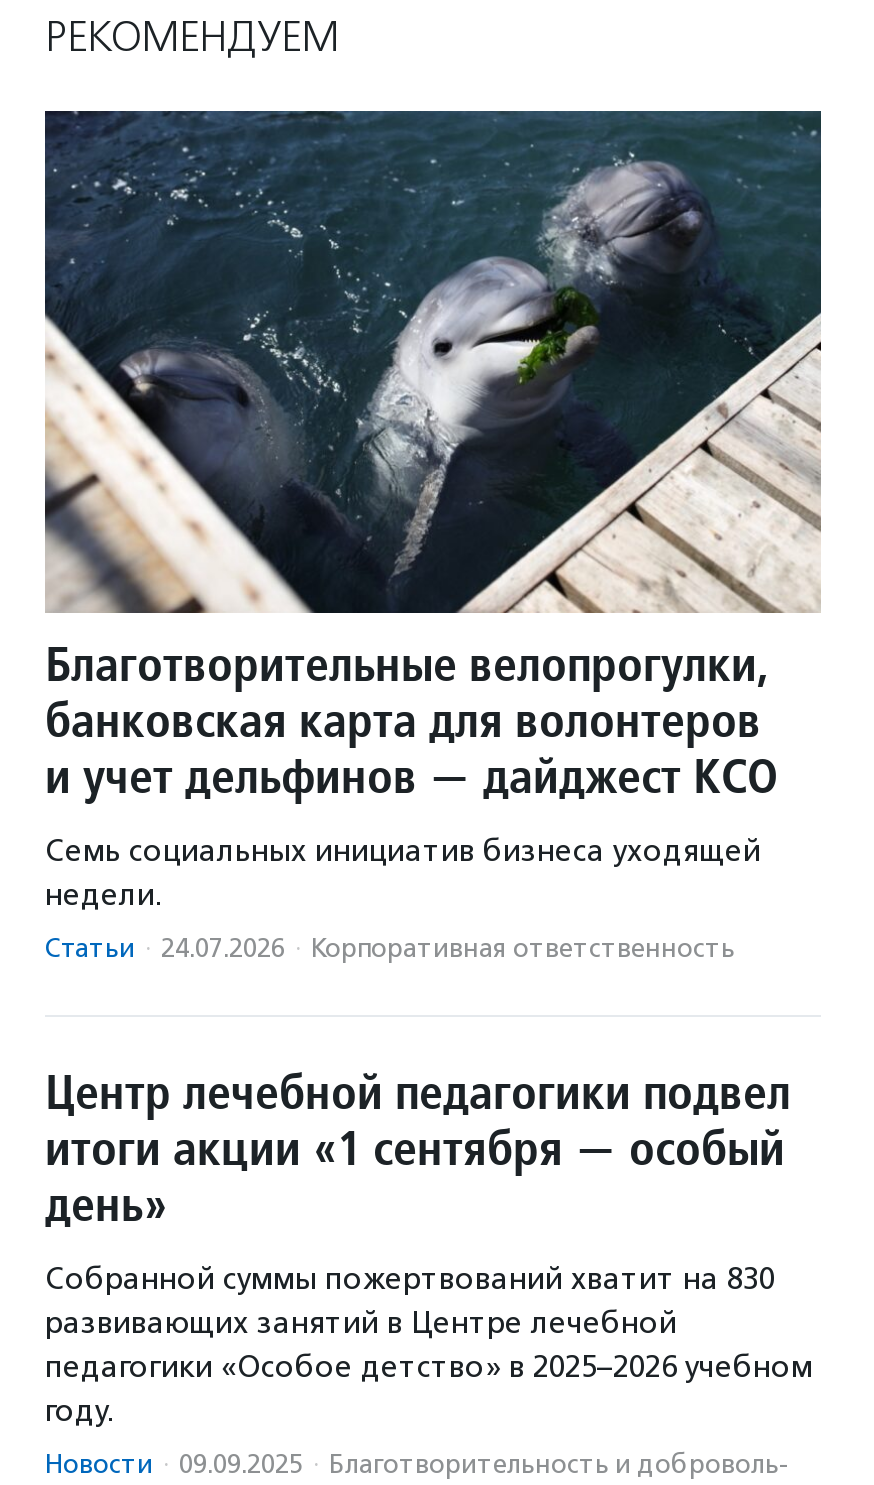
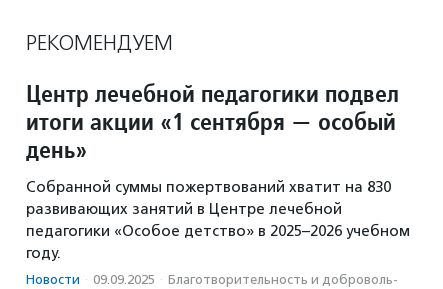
- [image]
- Благотворительные велопрогулки,
- банковская карта для волонтеров
- и учет дельфинов — дайджест КСО
- Семь социальных инициатив бизнеса уходящей
- недели.
- Статьи · 24.07.2026 · Корпоративная ответственность
